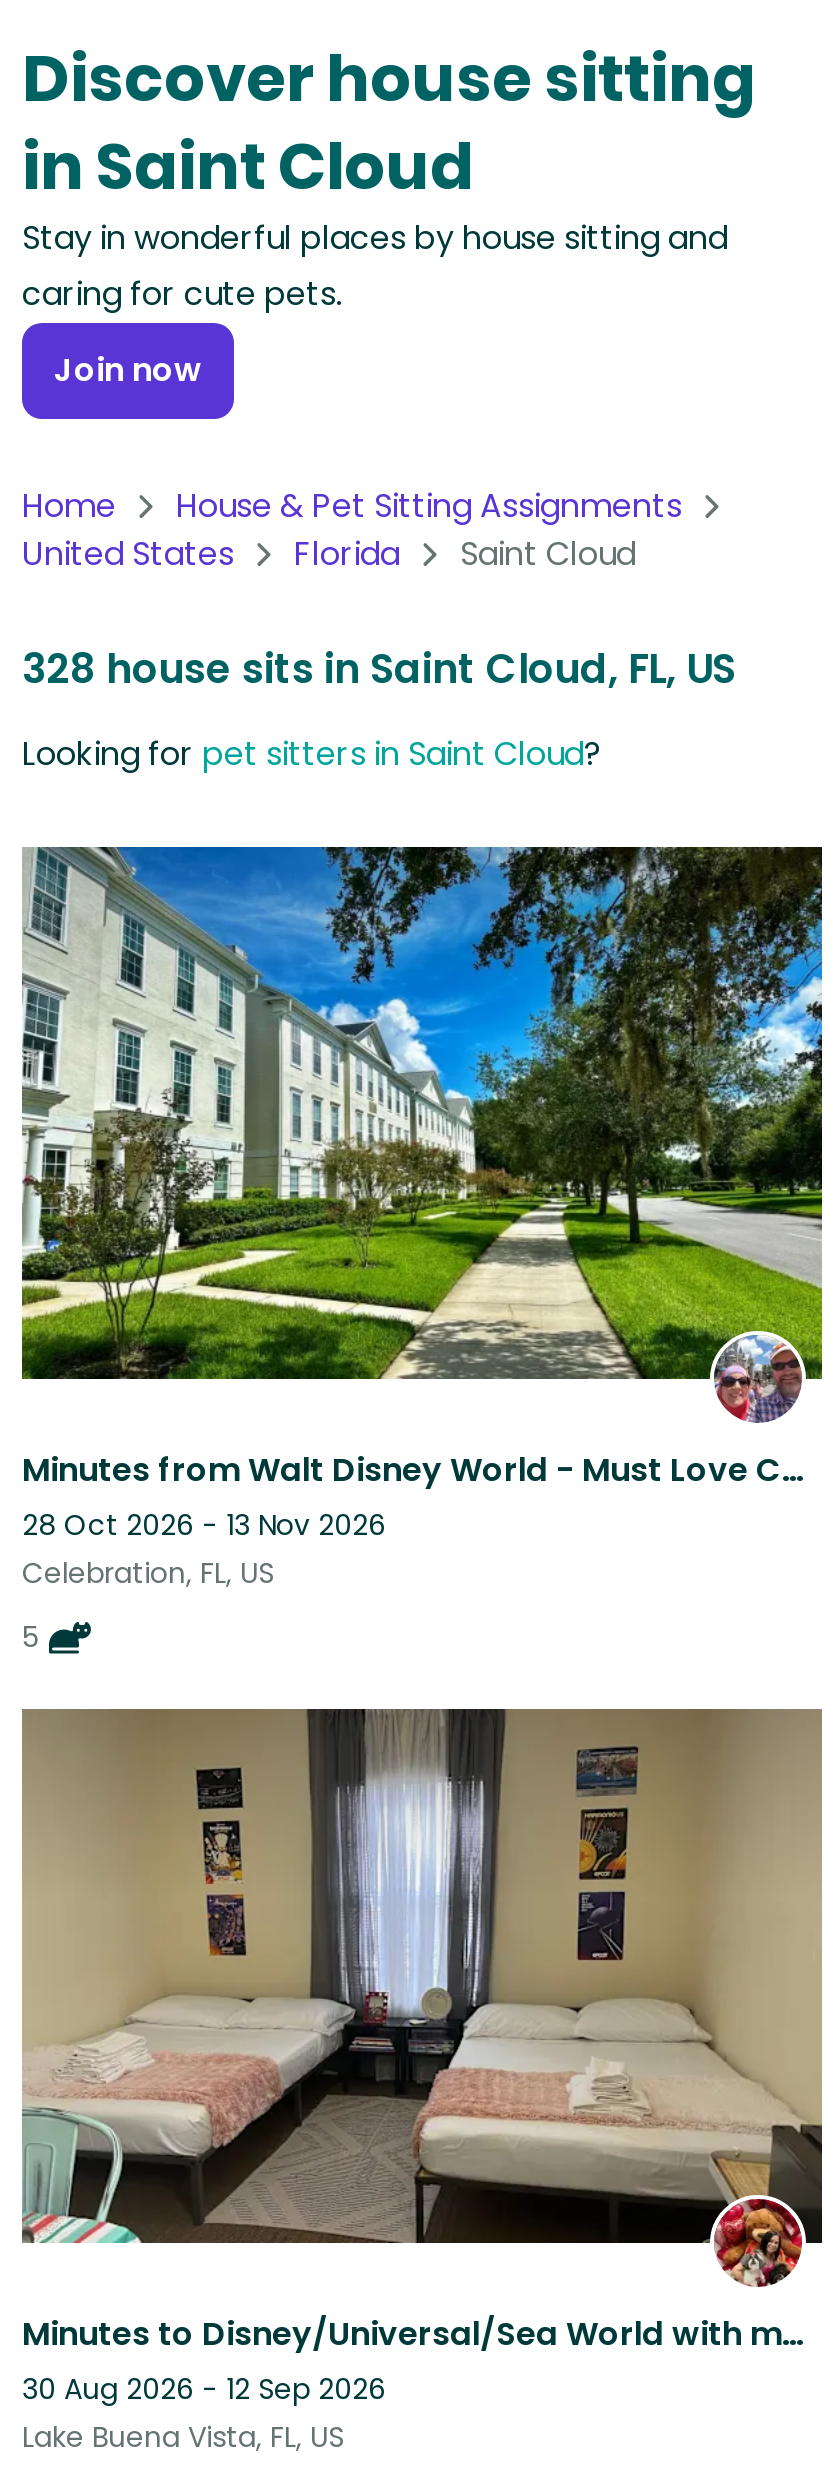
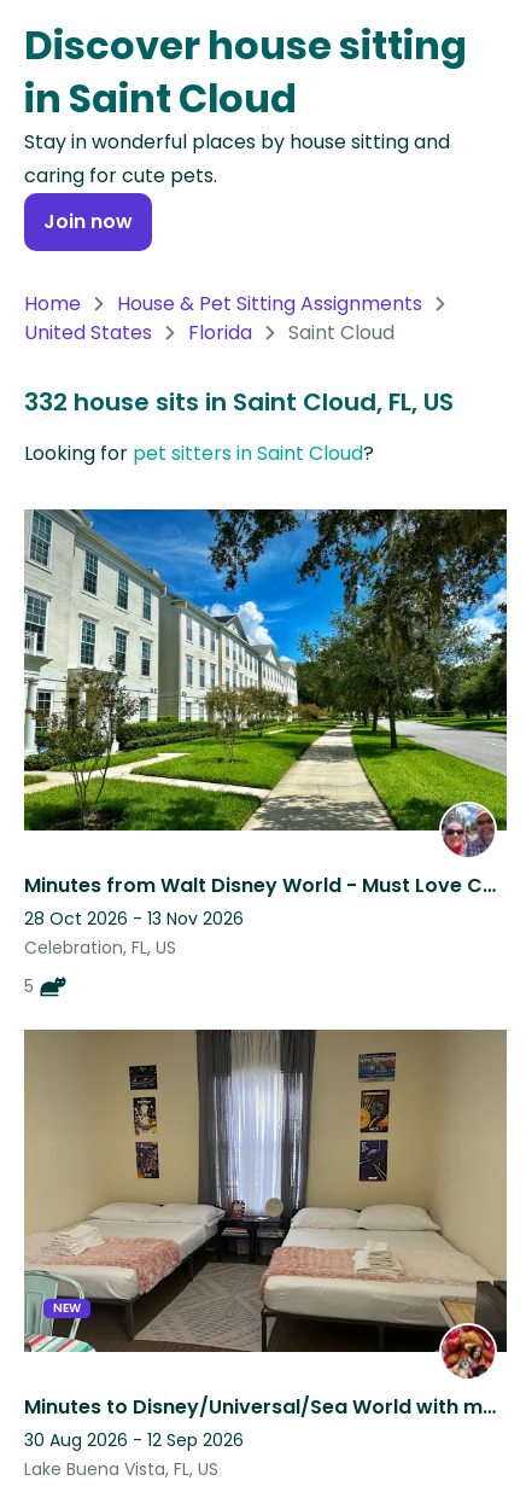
- 328 house sits in Saint Cloud, FL, US
+ 332 house sits in Saint Cloud, FL, US

+ NEW
